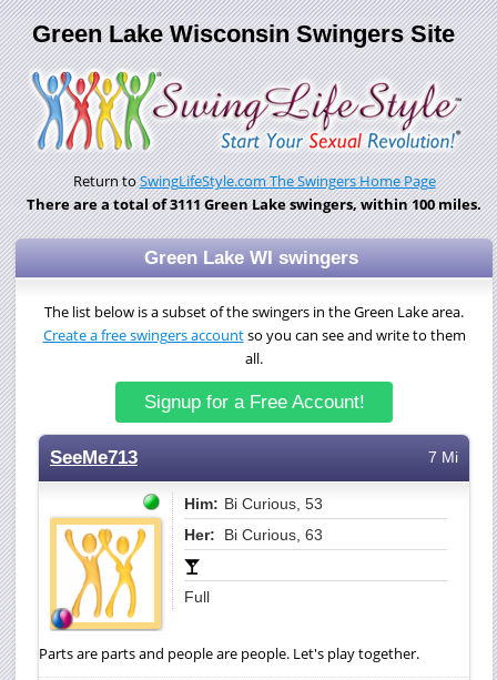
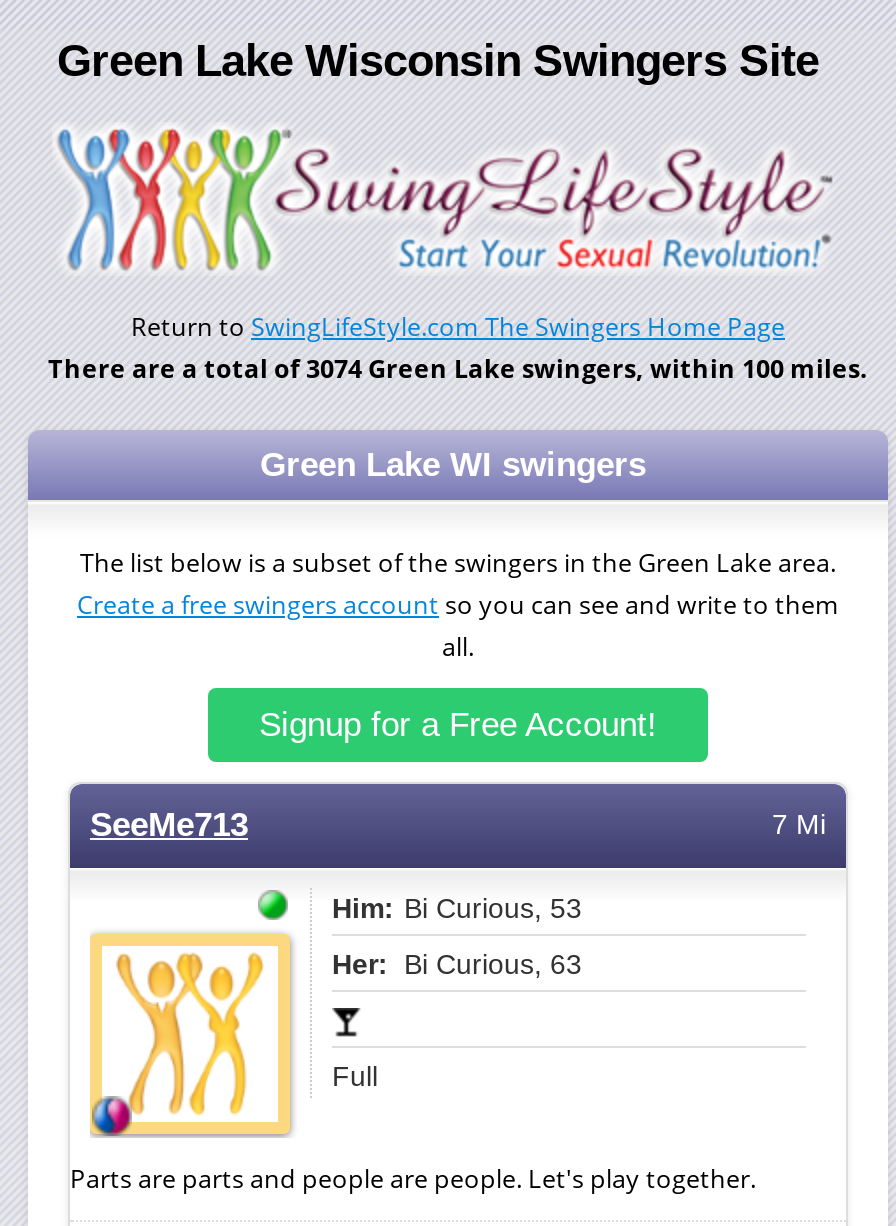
- There are a total of 3111 Green Lake swingers, within 100 miles.
+ There are a total of 3074 Green Lake swingers, within 100 miles.
